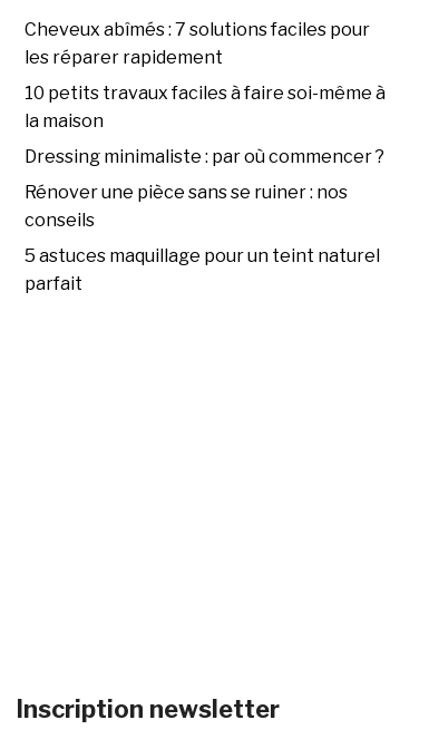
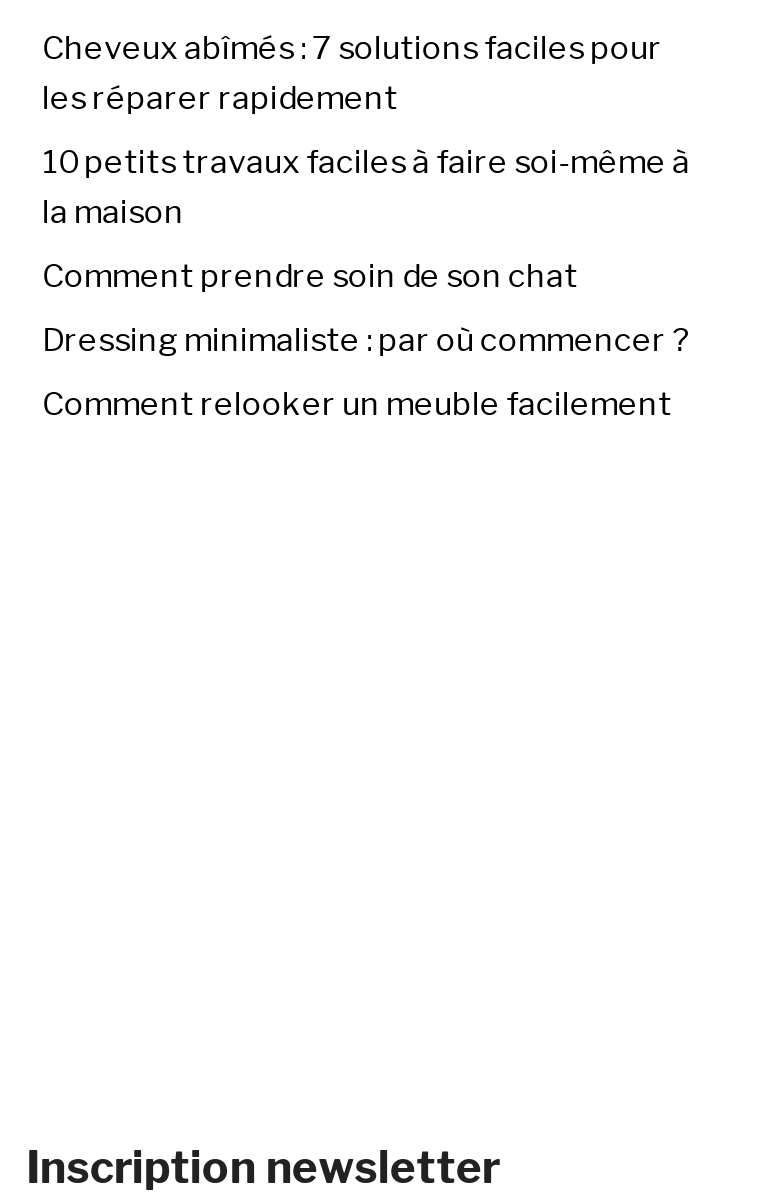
+ Comment prendre soin de son chat

moved down: Dressing minimaliste : par où commencer ?

- Rénover une pièce sans se ruiner : nos
- conseils
- 5 astuces maquillage pour un teint naturel
- parfait
+ Comment relooker un meuble facilement
